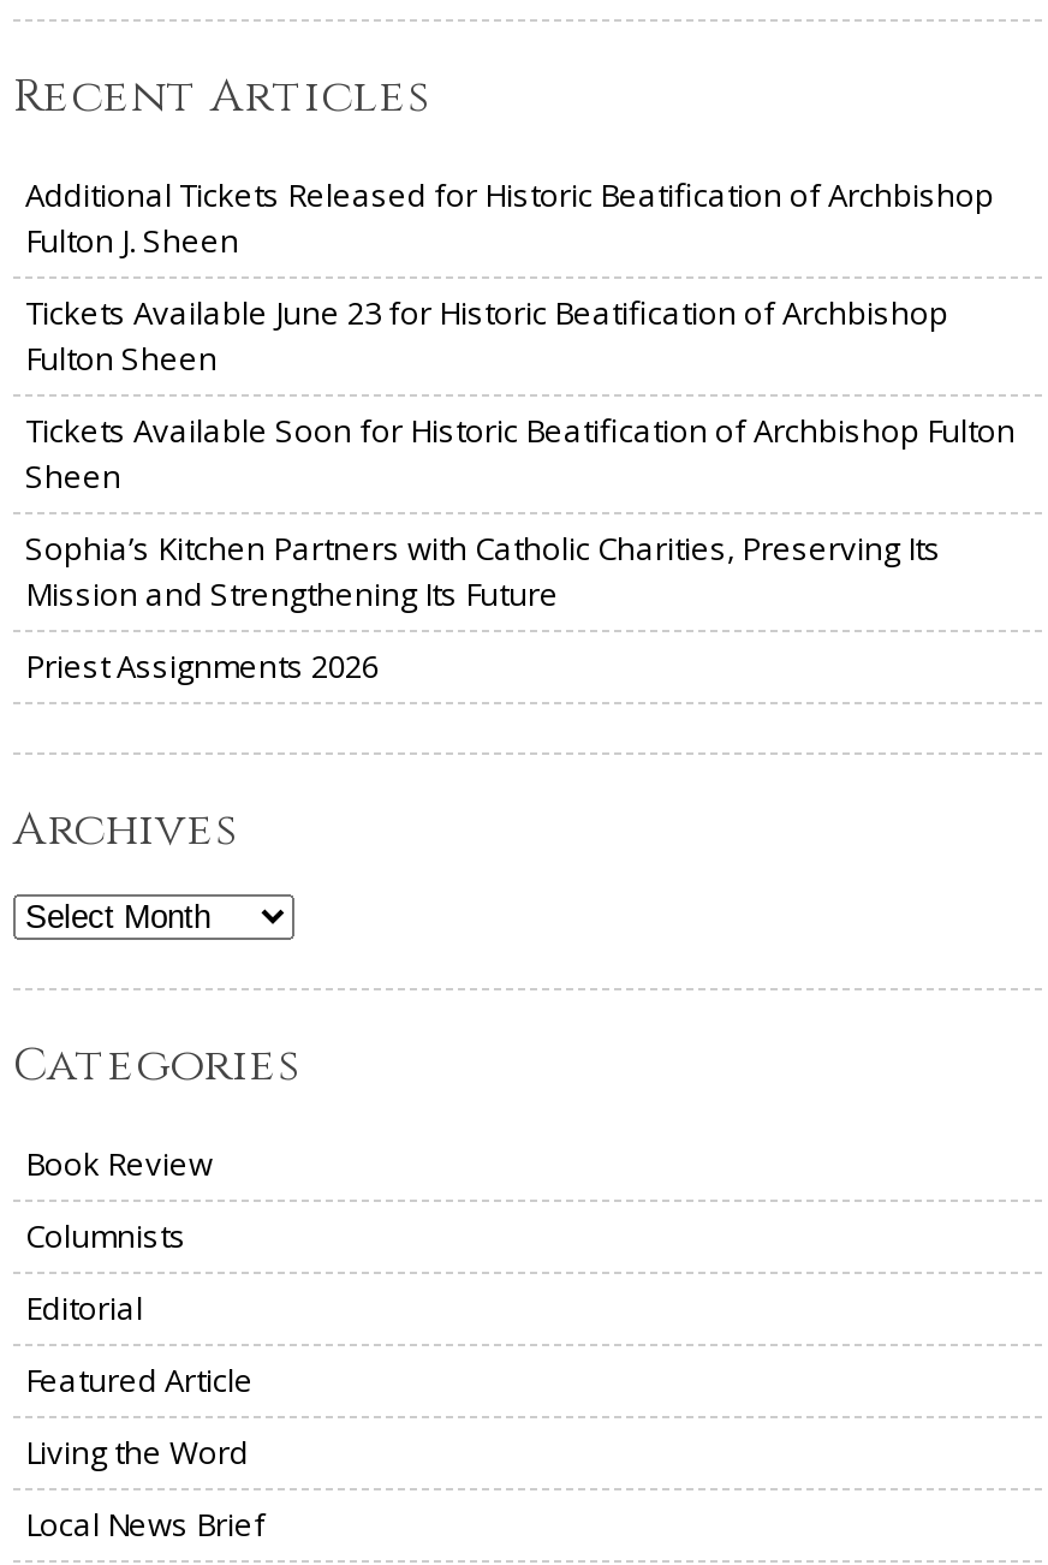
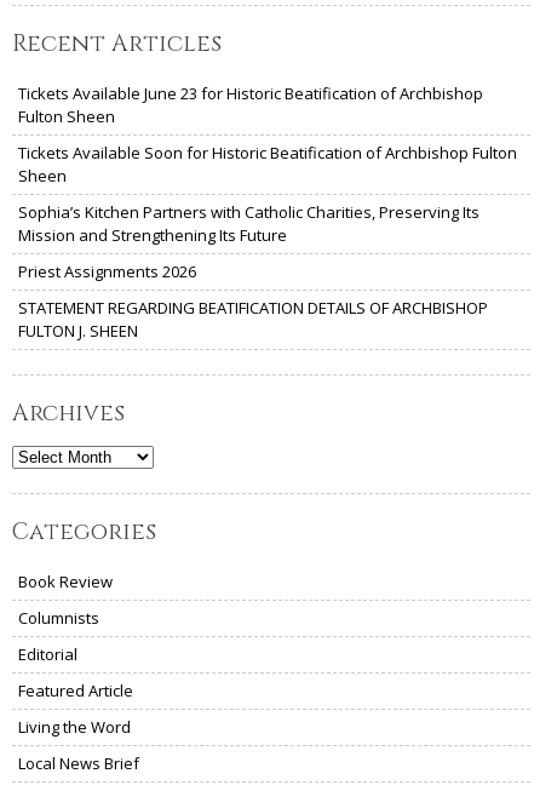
- Additional Tickets Released for Historic Beatification of Archbishop
- Fulton J. Sheen

moved up: Tickets Available June 23 for Historic Beatification of Archbishop | Fulton Sheen | Tickets Available Soon for Historic Beatification of Archbishop Fulton | Sheen | Sophia’s Kitchen Partners with Catholic Charities, Preserving Its | Mission and Strengthening Its Future | Priest Assignments 2026

+ STATEMENT REGARDING BEATIFICATION DETAILS OF ARCHBISHOP
+ FULTON J. SHEEN
